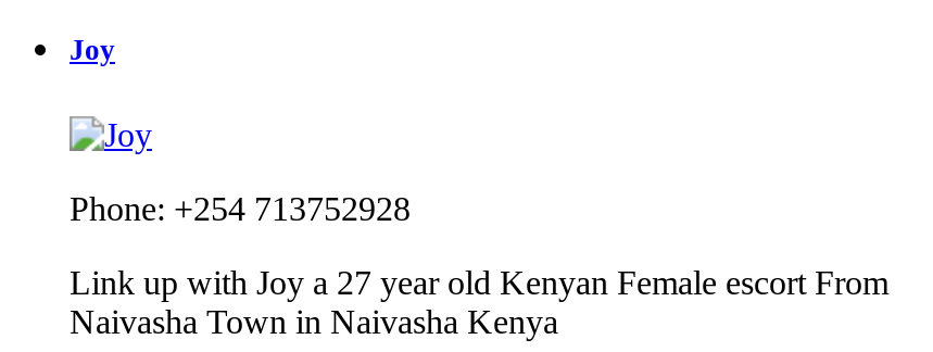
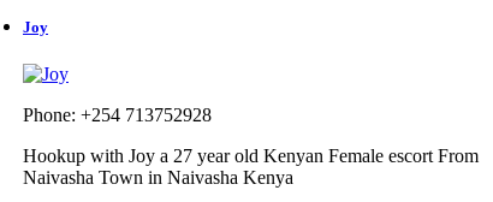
- Link up with Joy a 27 year old Kenyan Female escort From
+ Hookup with Joy a 27 year old Kenyan Female escort From
